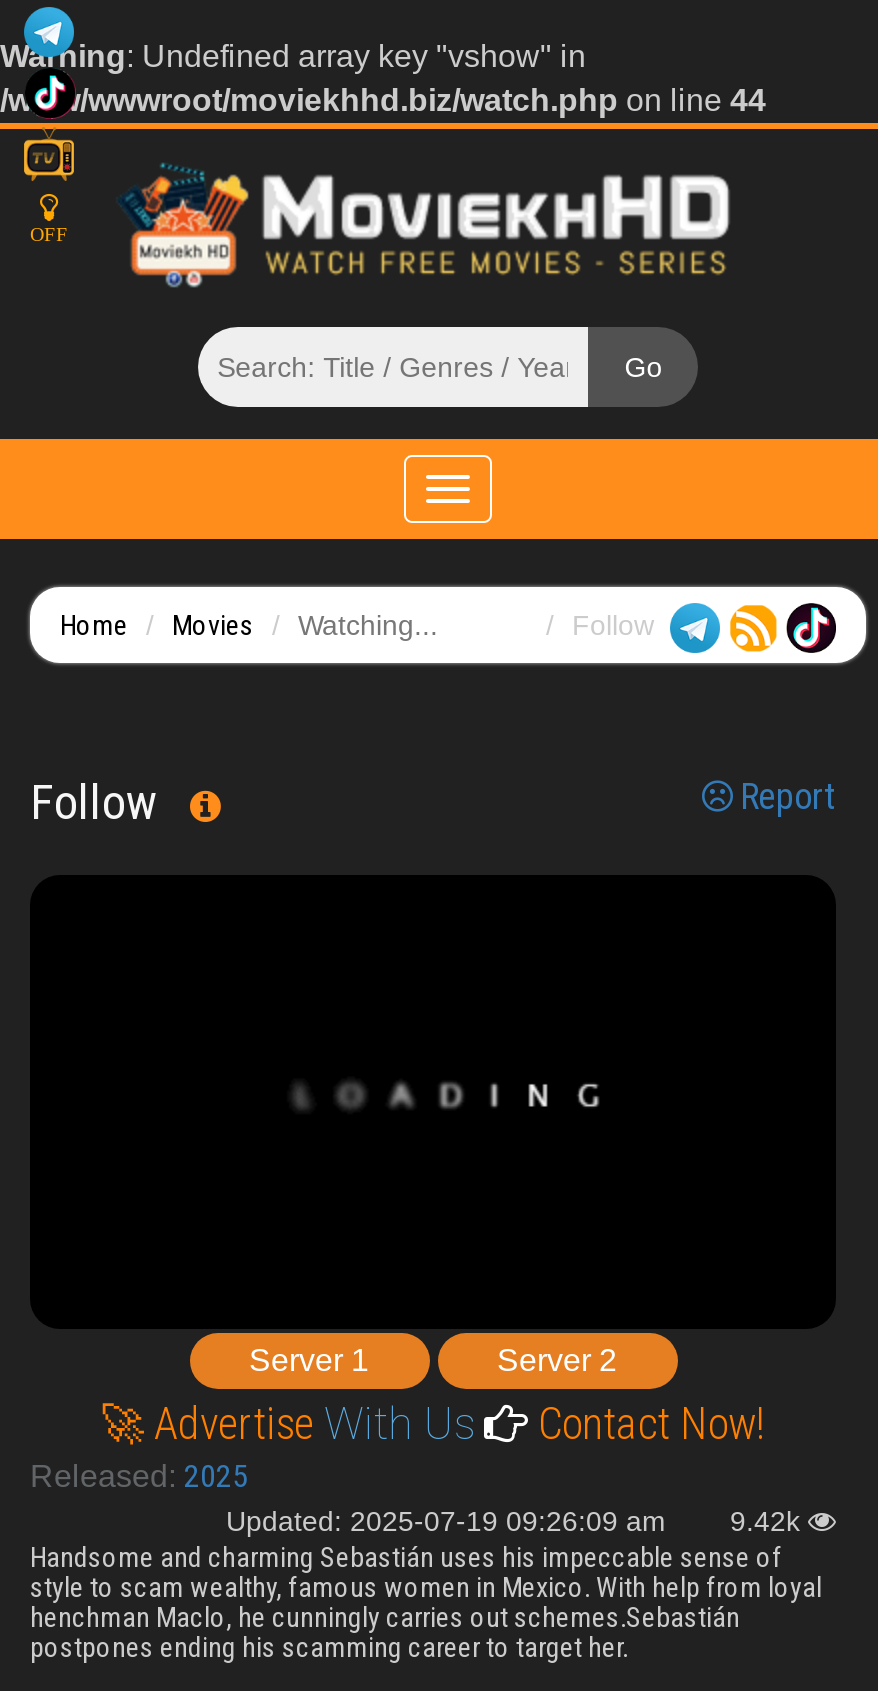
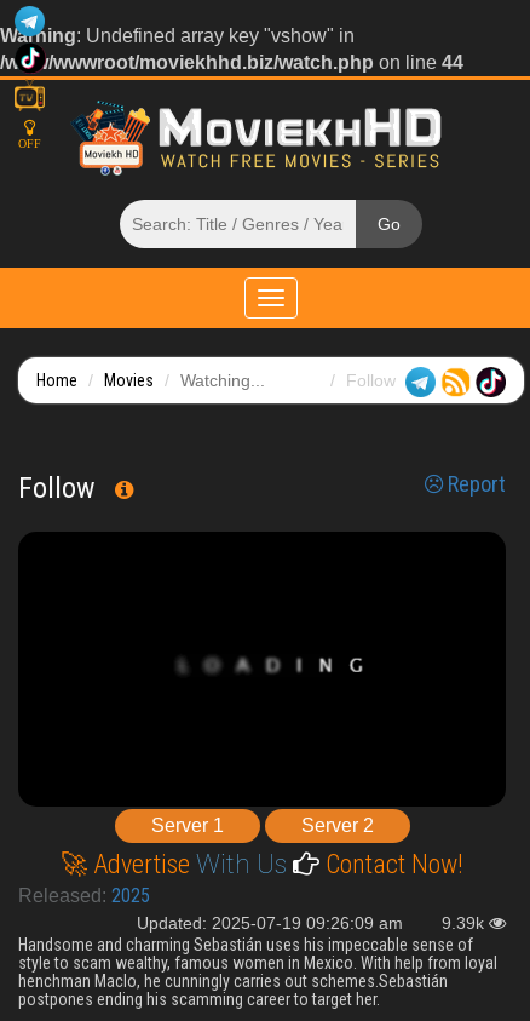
- Updated: 2025-07-19 09:26:09 am 9.42k
+ Updated: 2025-07-19 09:26:09 am 9.39k
